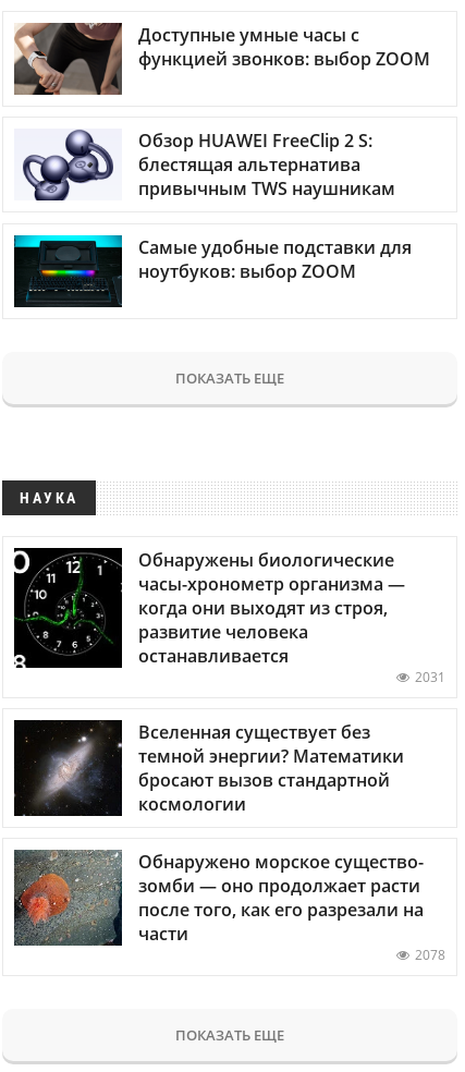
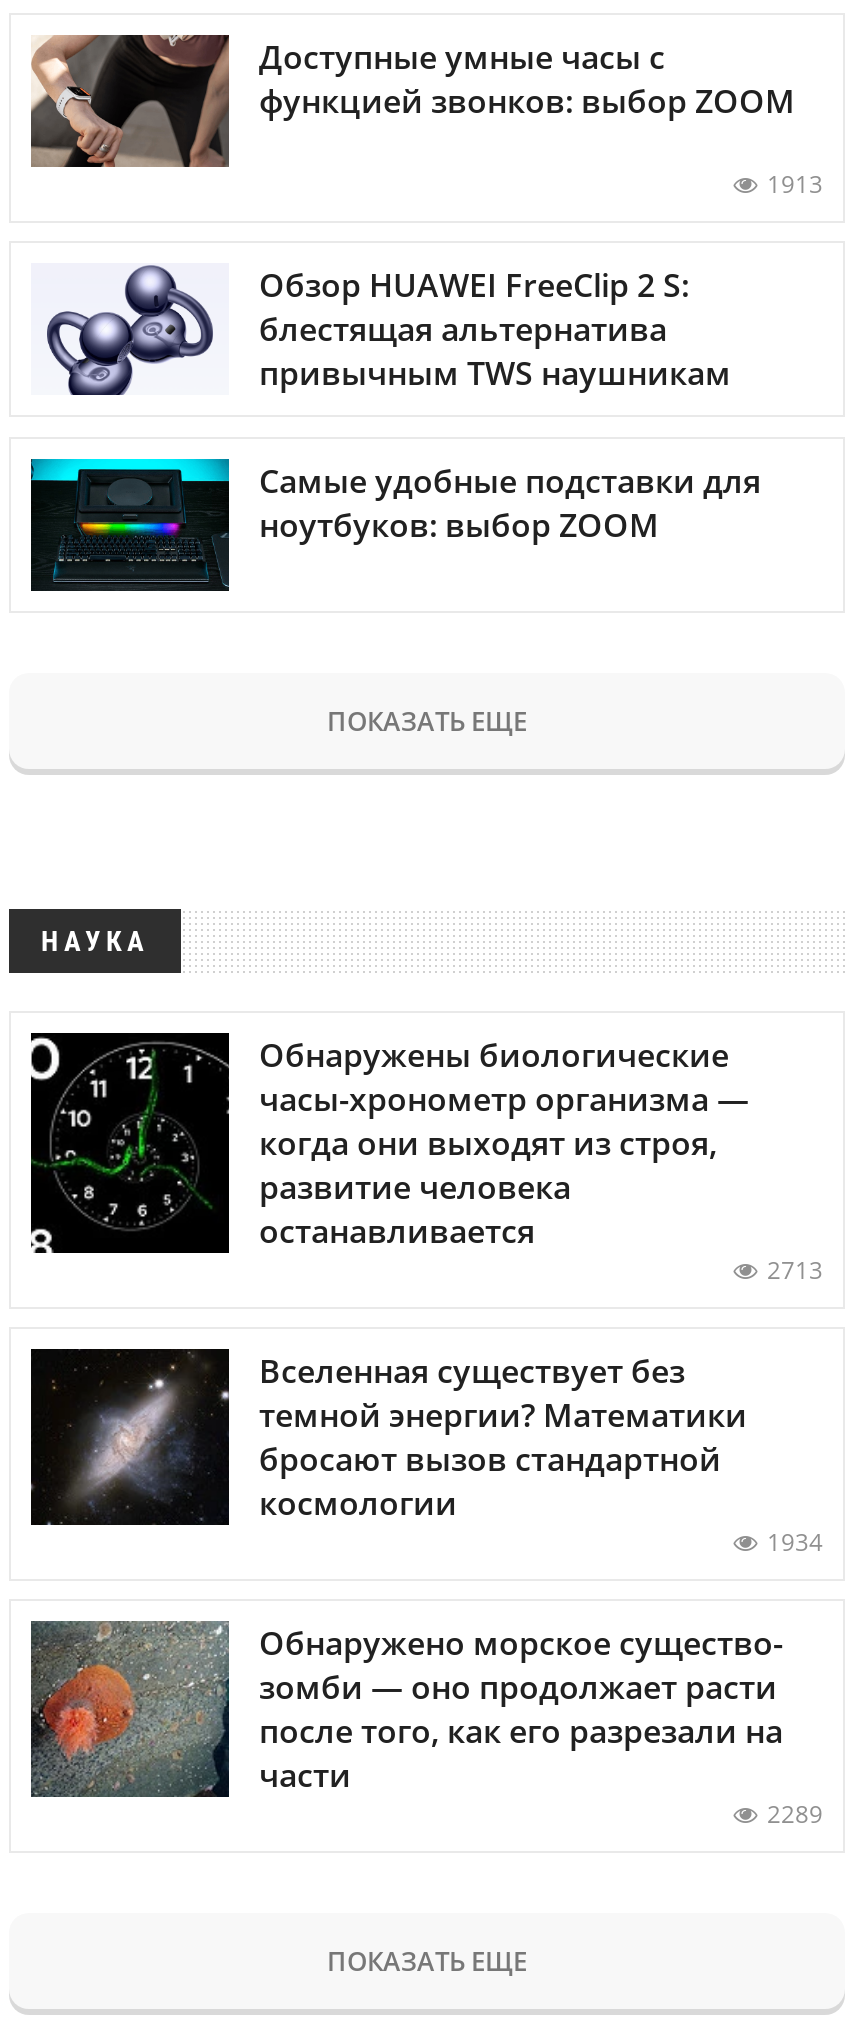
+ 1913

- 2031
+ 2713

+ 1934

- 2078
+ 2289
